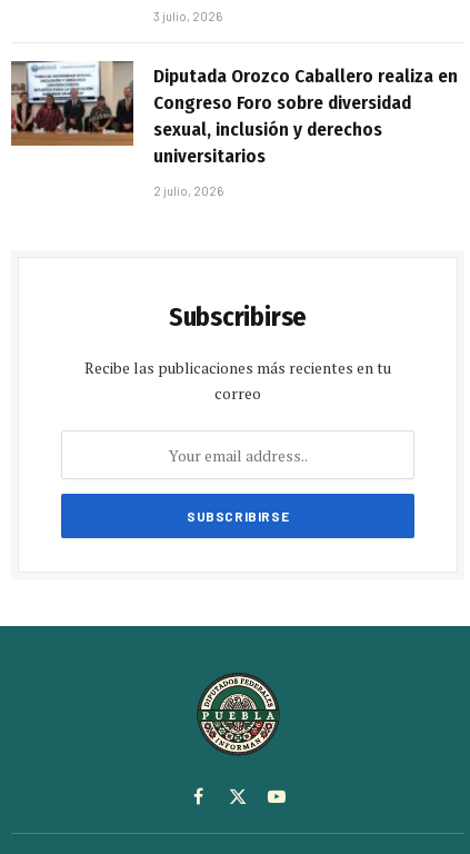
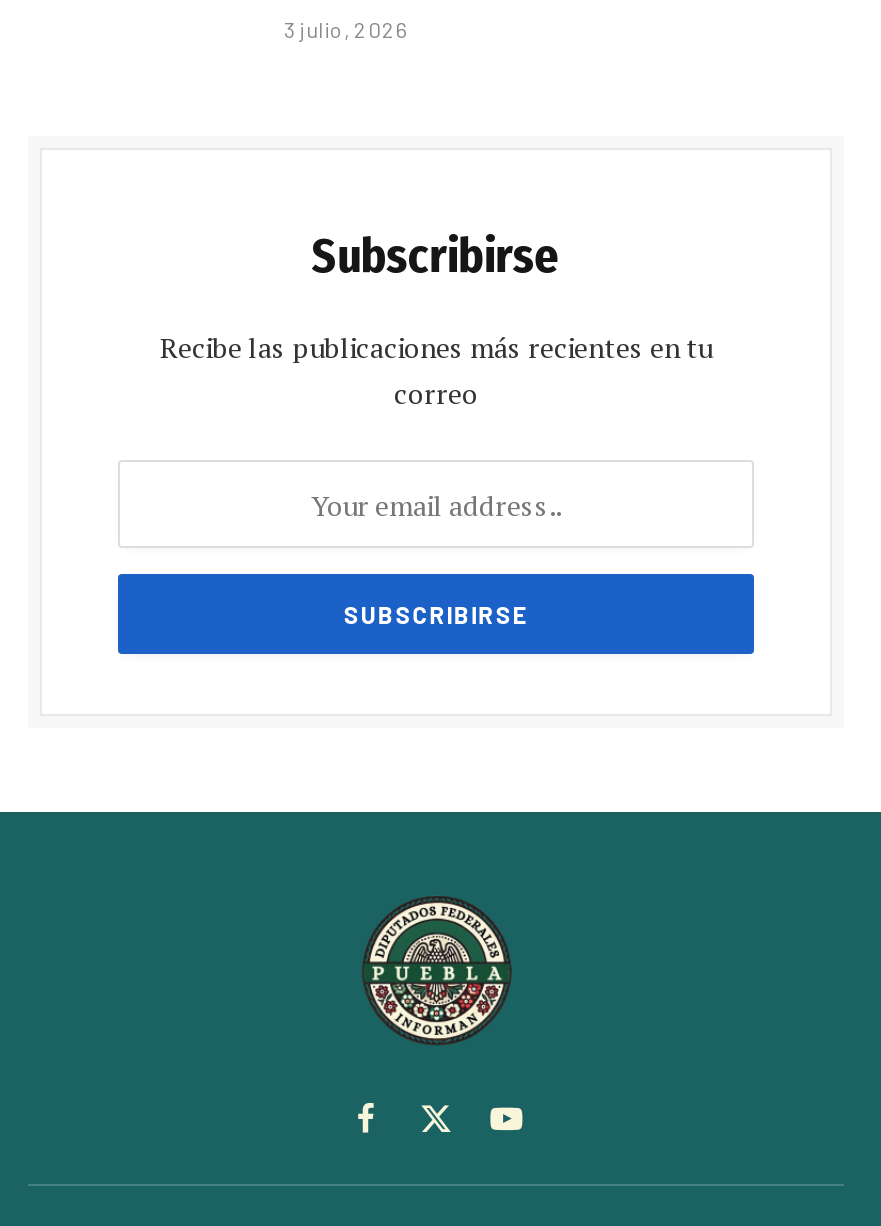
- [image]
- Diputada Orozco Caballero realiza en
- Congreso Foro sobre diversidad
- sexual, inclusión y derechos
- universitarios
- 2 julio, 2026
